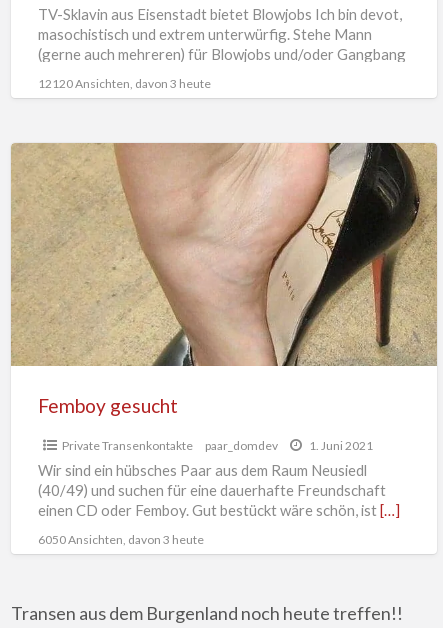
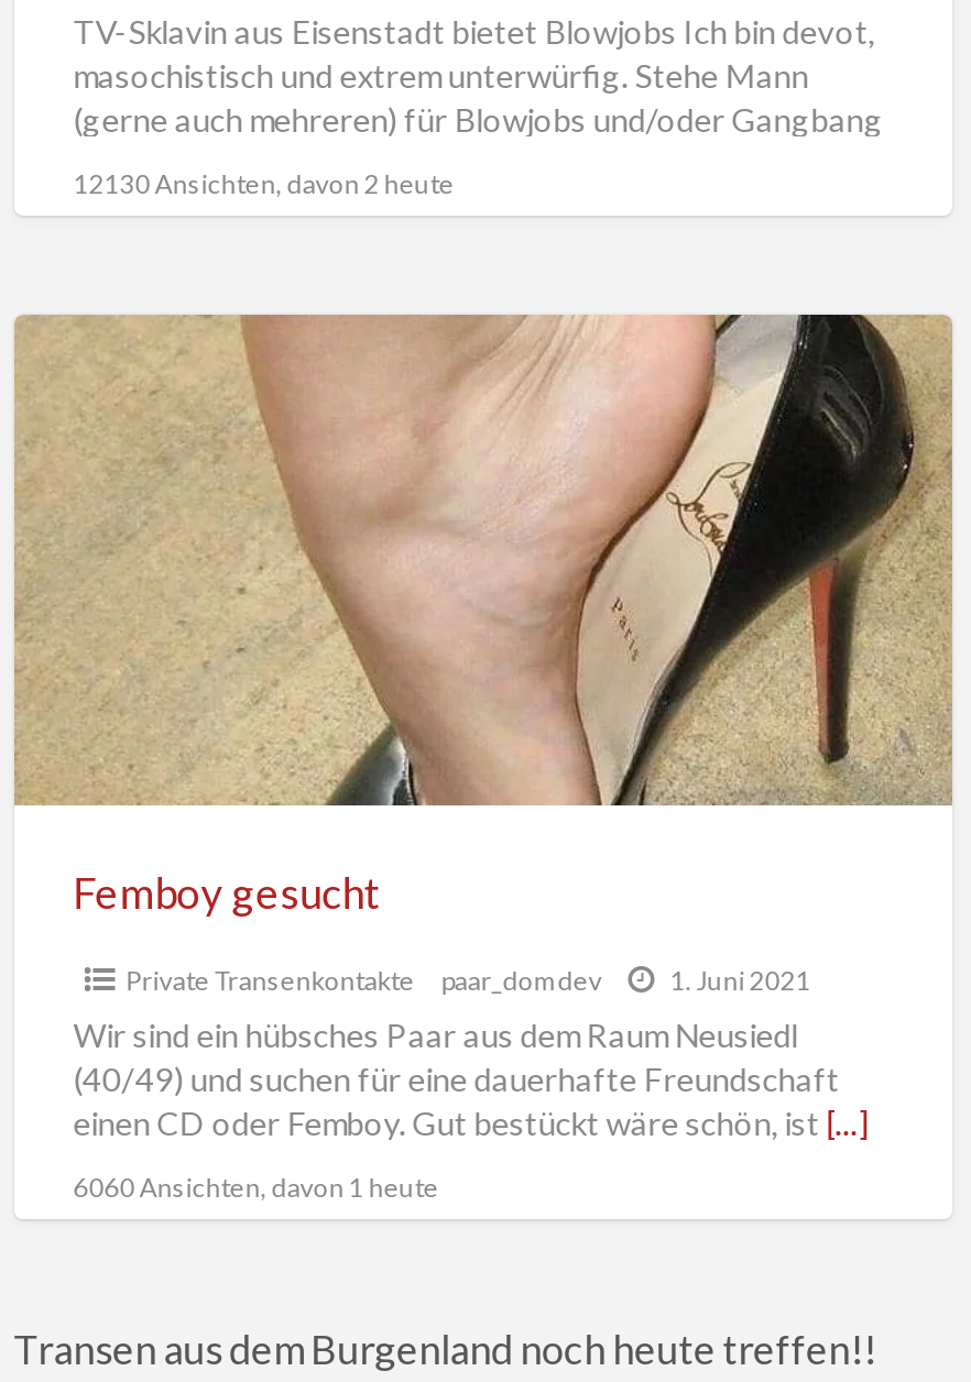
- 12120 Ansichten, davon 3 heute
+ 12130 Ansichten, davon 2 heute

- 6050 Ansichten, davon 3 heute
+ 6060 Ansichten, davon 1 heute
